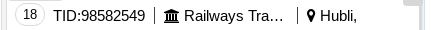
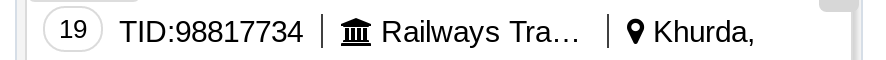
- 18
+ 19

- TID:98582549
+ TID:98817734

- Hubli,
+ Khurda,
